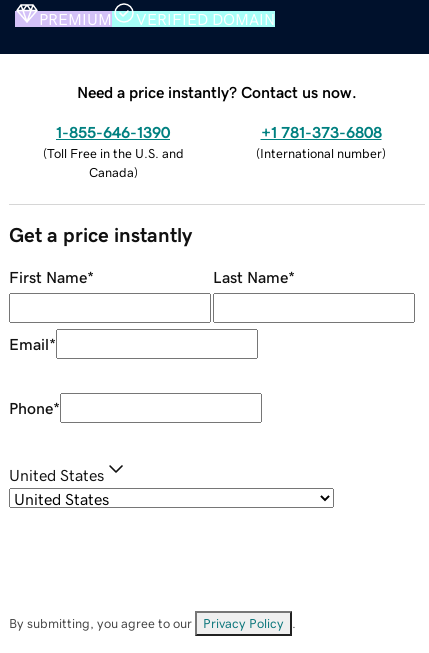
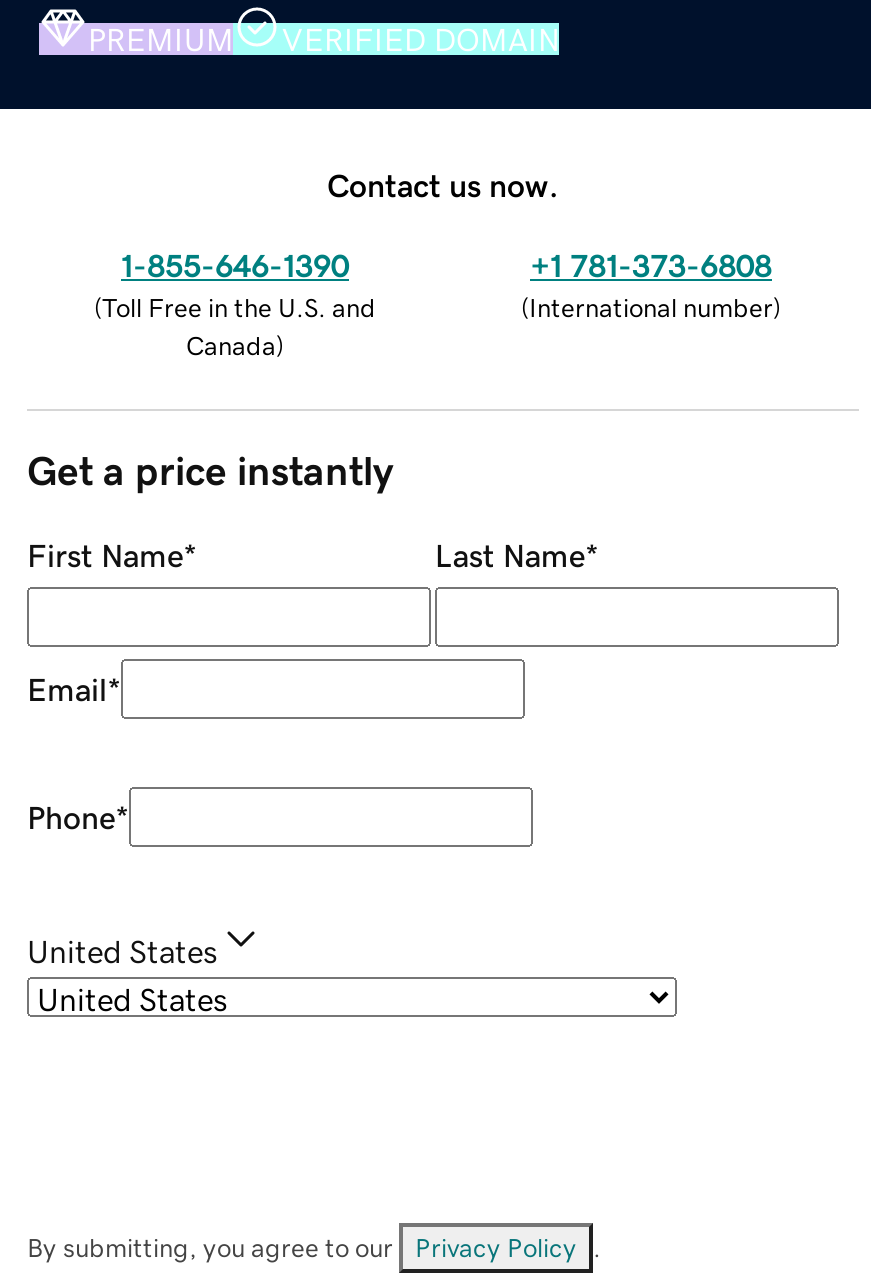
- Need a price instantly? Contact us now.
+ Contact us now.
